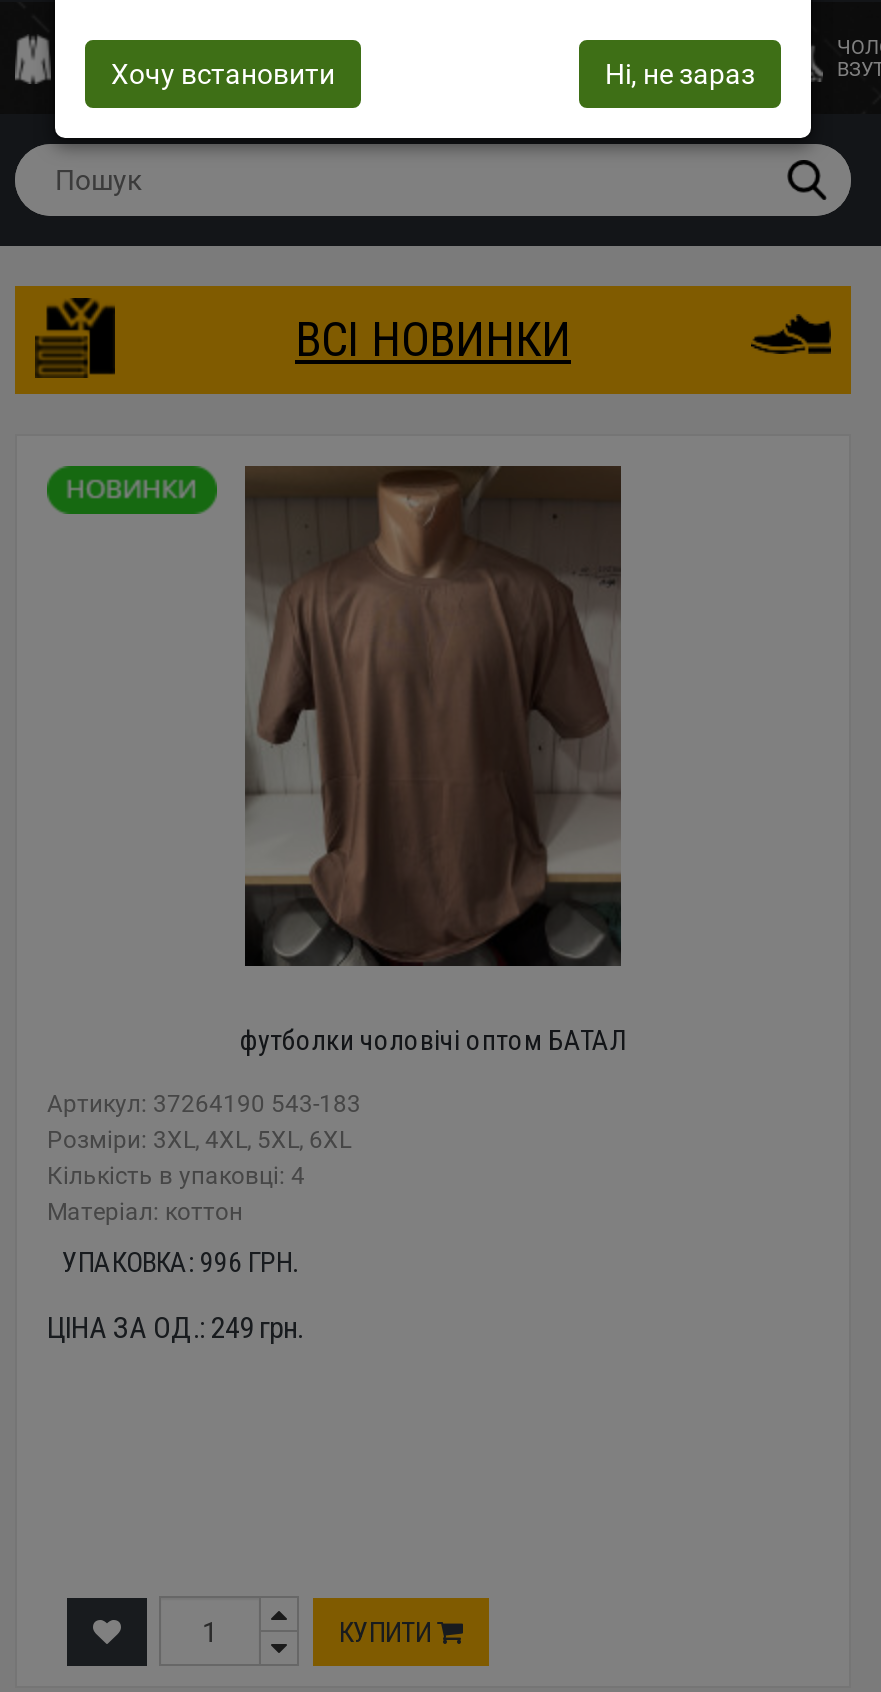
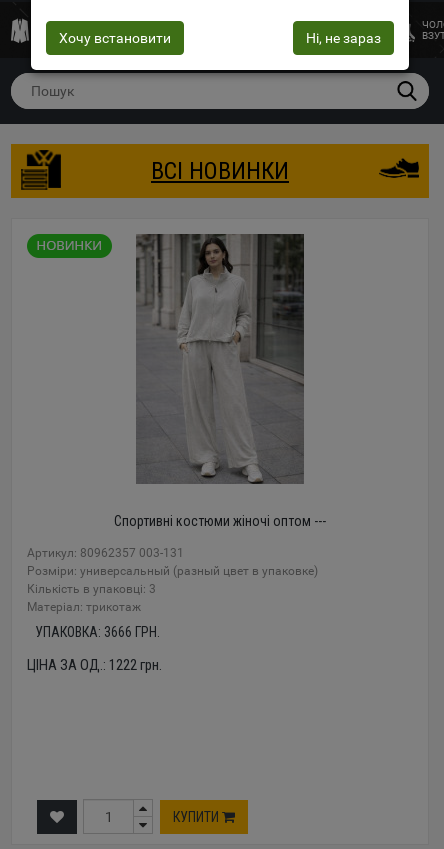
- [image]
- футболки чоловічі оптом БАТАЛ
+ [image]
+ Спортивні костюми жіночі оптом ---

- Артикул: 37264190 543-183
- Розміри: 3XL, 4XL, 5XL, 6XL
- Кількість в упаковці: 4
- Mатеріал: коттон
+ Артикул: 80962357 003-131
+ Розміри: универсальный (разный цвет в упаковке)
+ Кількість в упаковці: 3
+ Mатеріал: трикотаж

- УПАКОВКА: 996 ГРН.
+ УПАКОВКА: 3666 ГРН.

- ЦІНА ЗА ОД.: 249 грн.
+ ЦІНА ЗА ОД.: 1222 грн.
